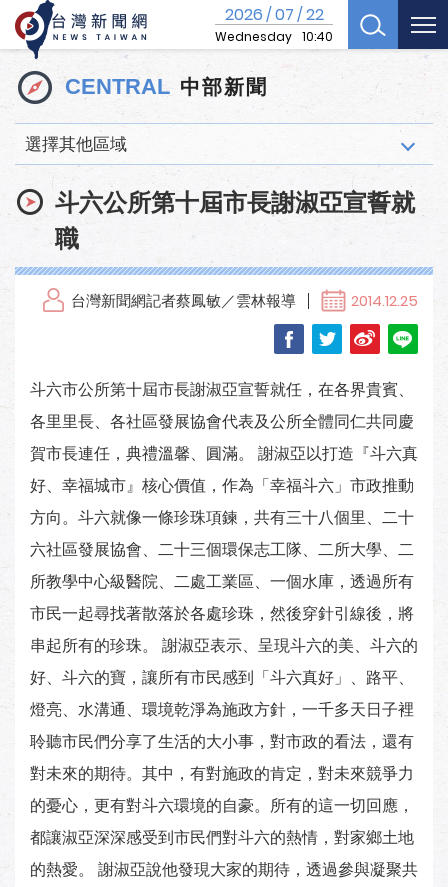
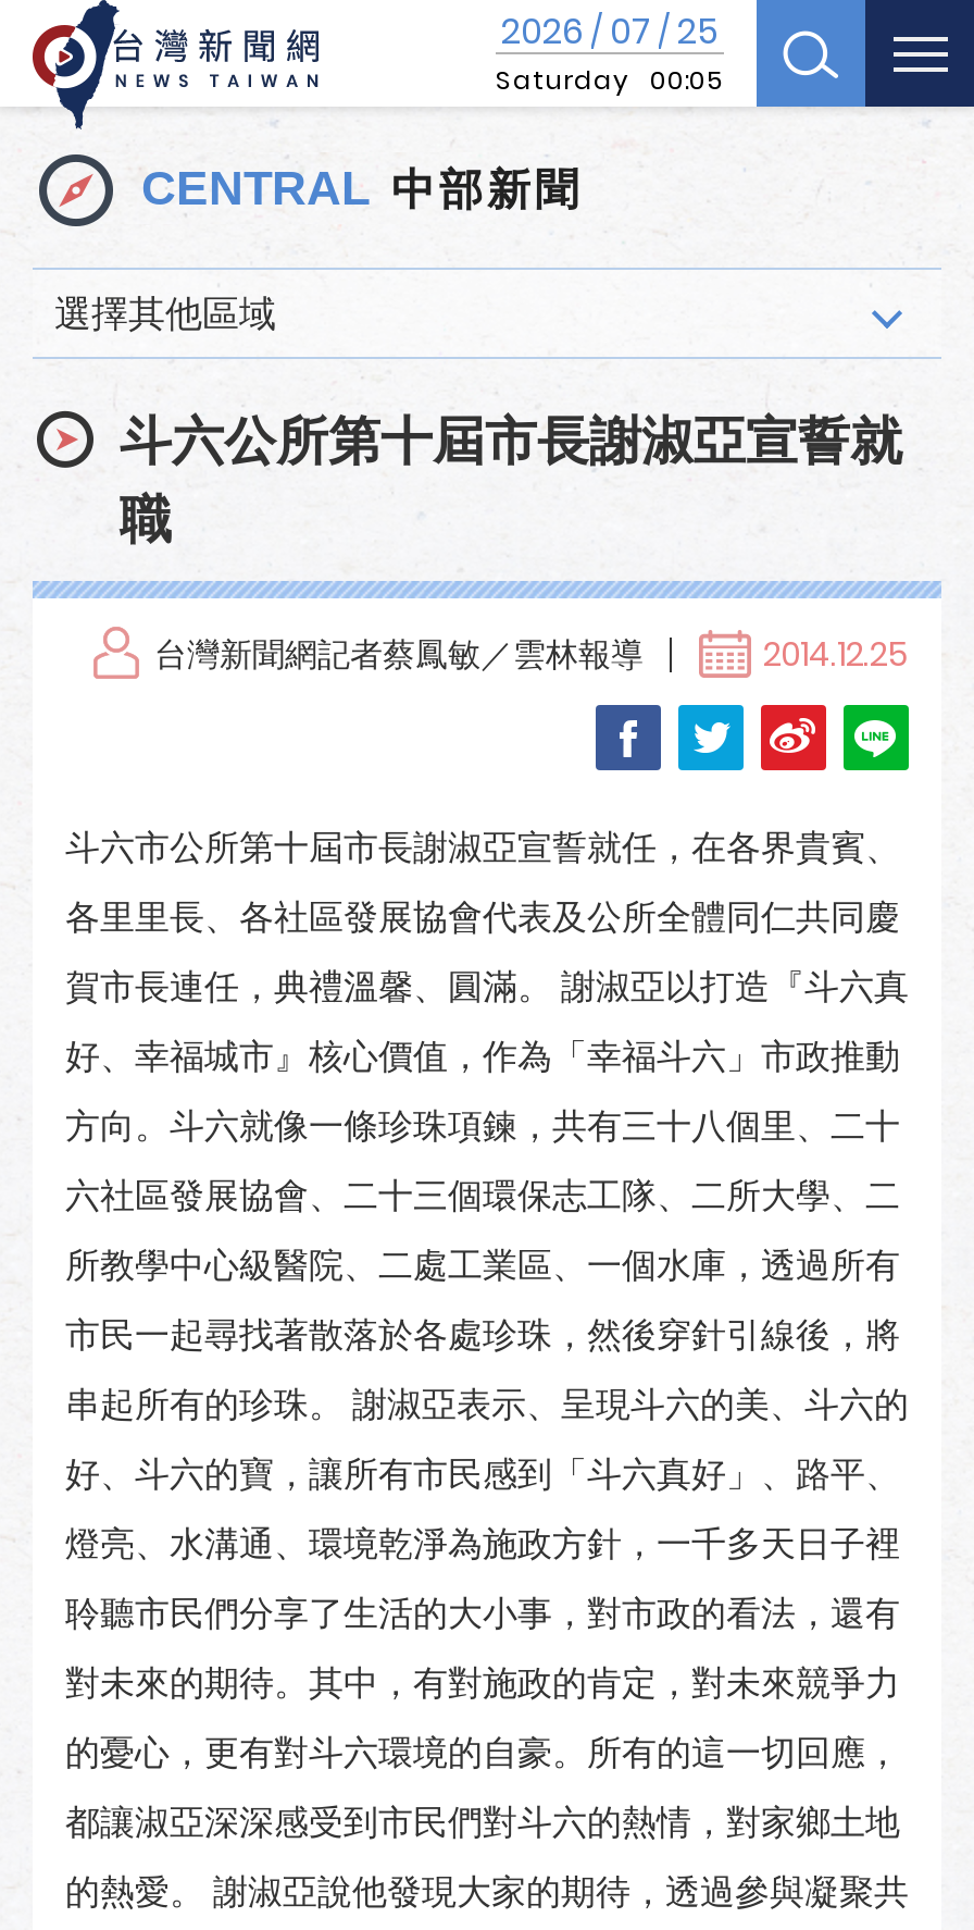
- 2026 / 07 / 22
- Wednesday 10:40
+ 2026 / 07 / 25
+ Saturday 00:05
